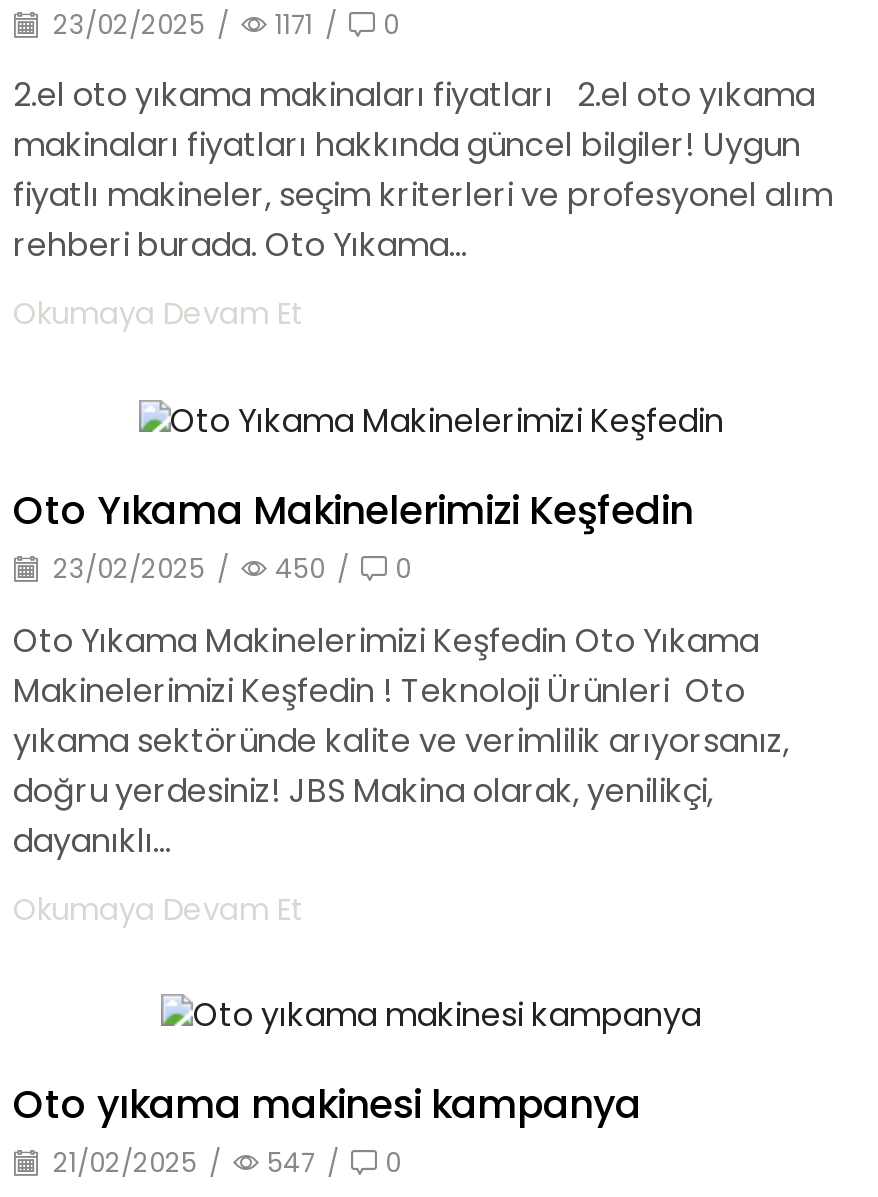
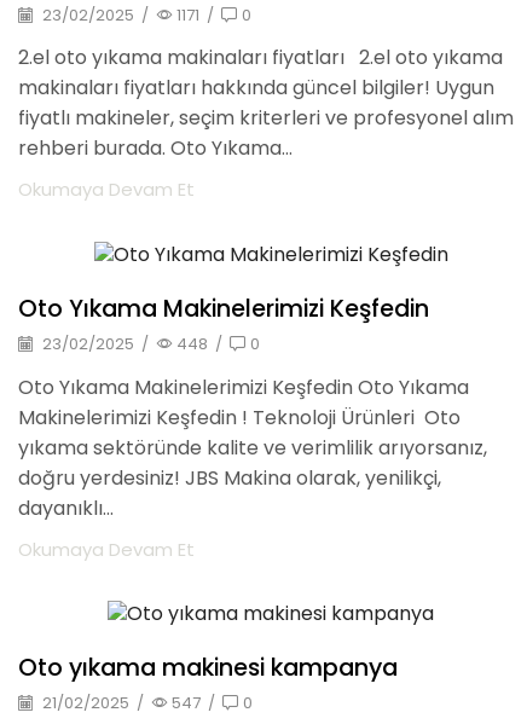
- 23/02/2025 / 450 / 0
+ 23/02/2025 / 448 / 0
